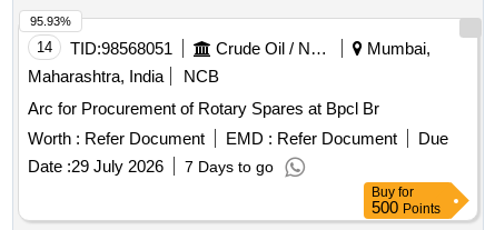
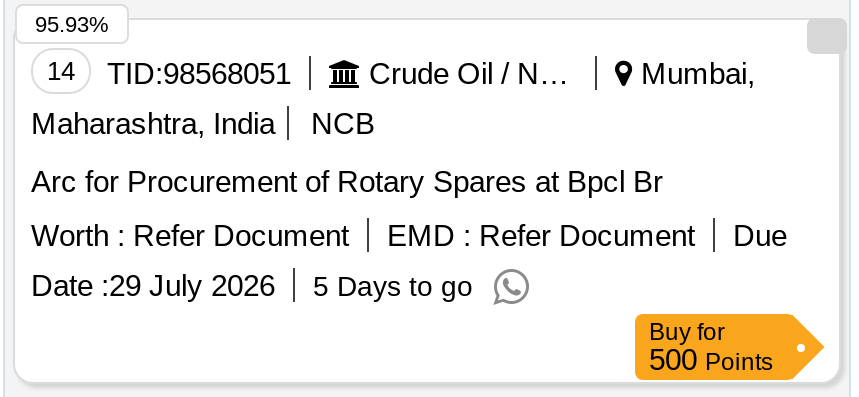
- Date : 29 July 2026 7 Days to go
+ Date : 29 July 2026 5 Days to go
